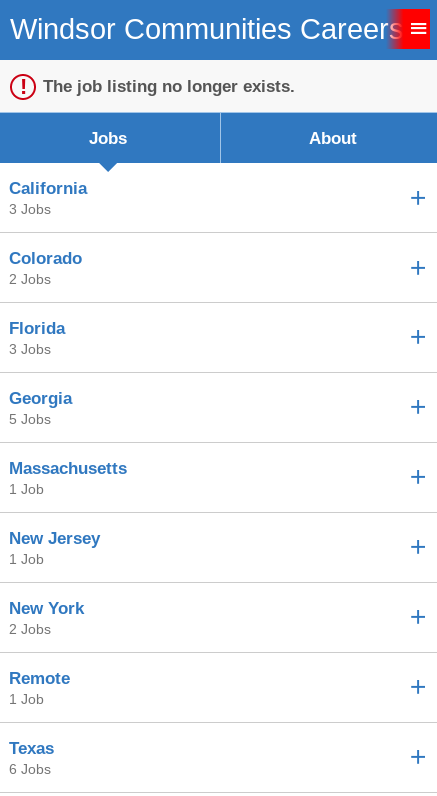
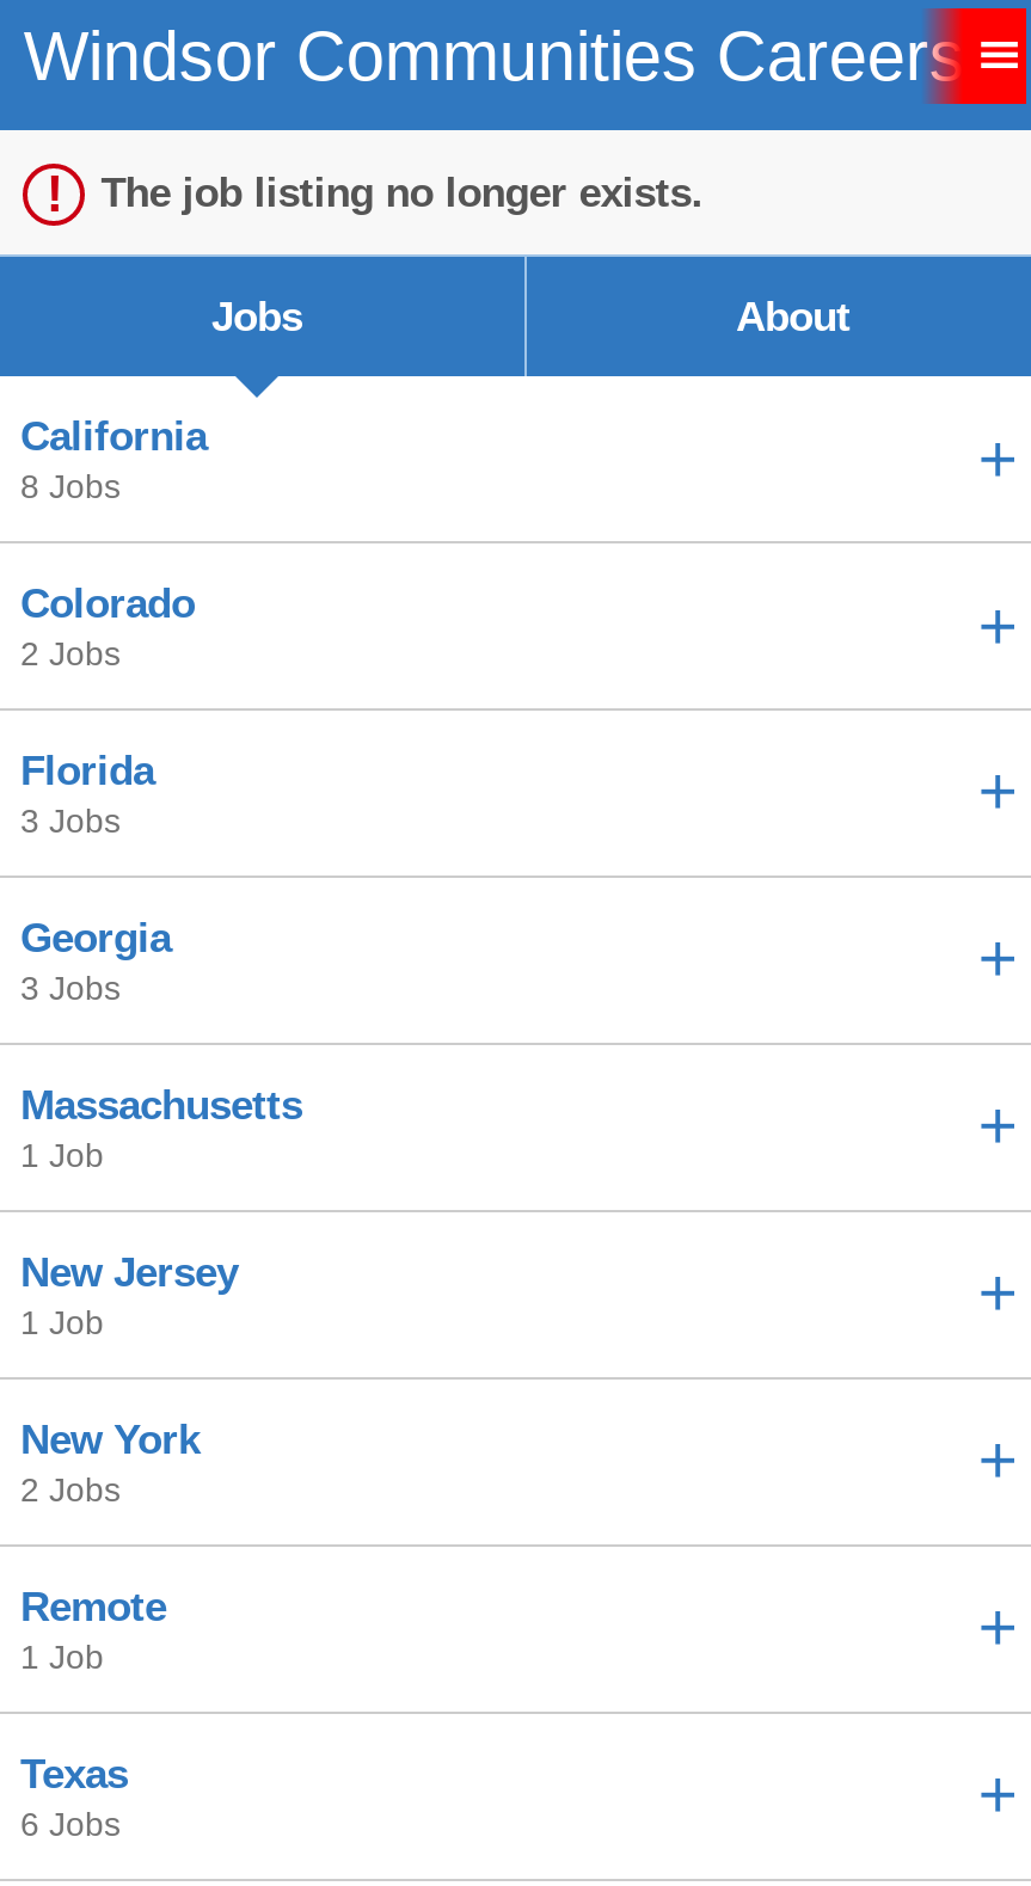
- 3 Jobs
+ 8 Jobs

- 5 Jobs
+ 3 Jobs
